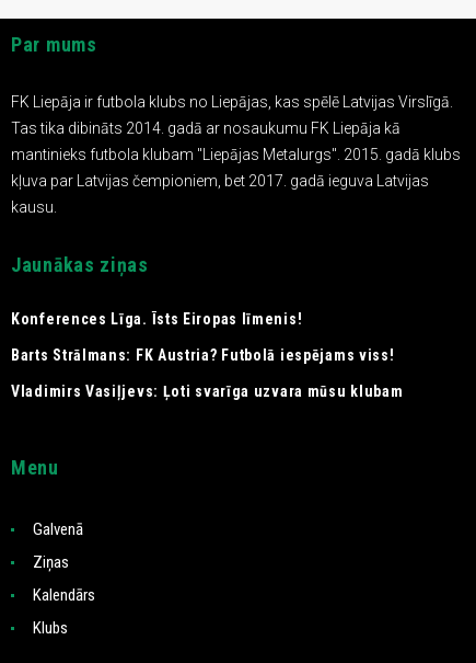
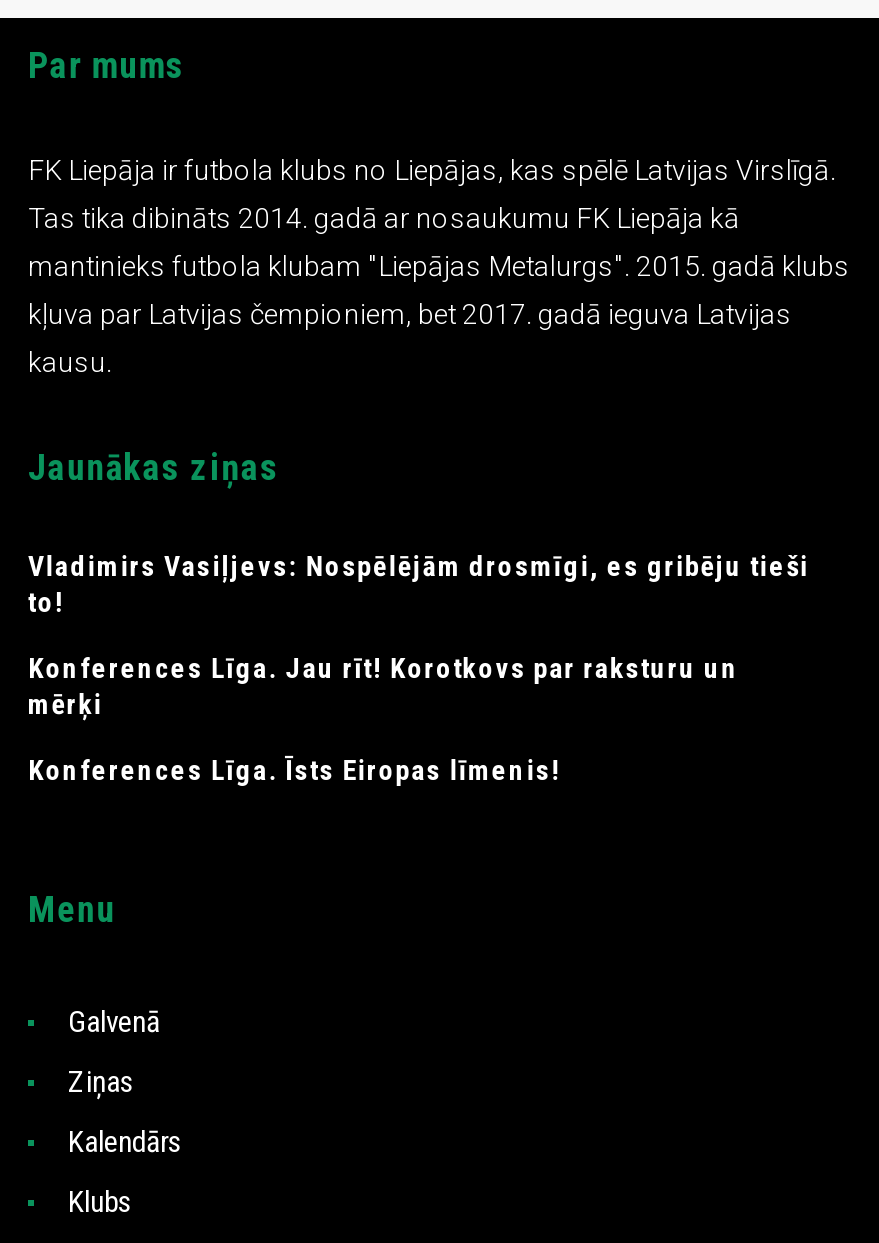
+ Vladimirs Vasiļjevs: Nospēlējām drosmīgi, es gribēju tieši
+ to!
+ Konferences Līga. Jau rīt! Korotkovs par raksturu un
+ mērķi

moved down: Konferences Līga. Īsts Eiropas līmenis!

- Barts Strālmans: FK Austria? Futbolā iespējams viss!
- Vladimirs Vasiļjevs: Ļoti svarīga uzvara mūsu klubam
